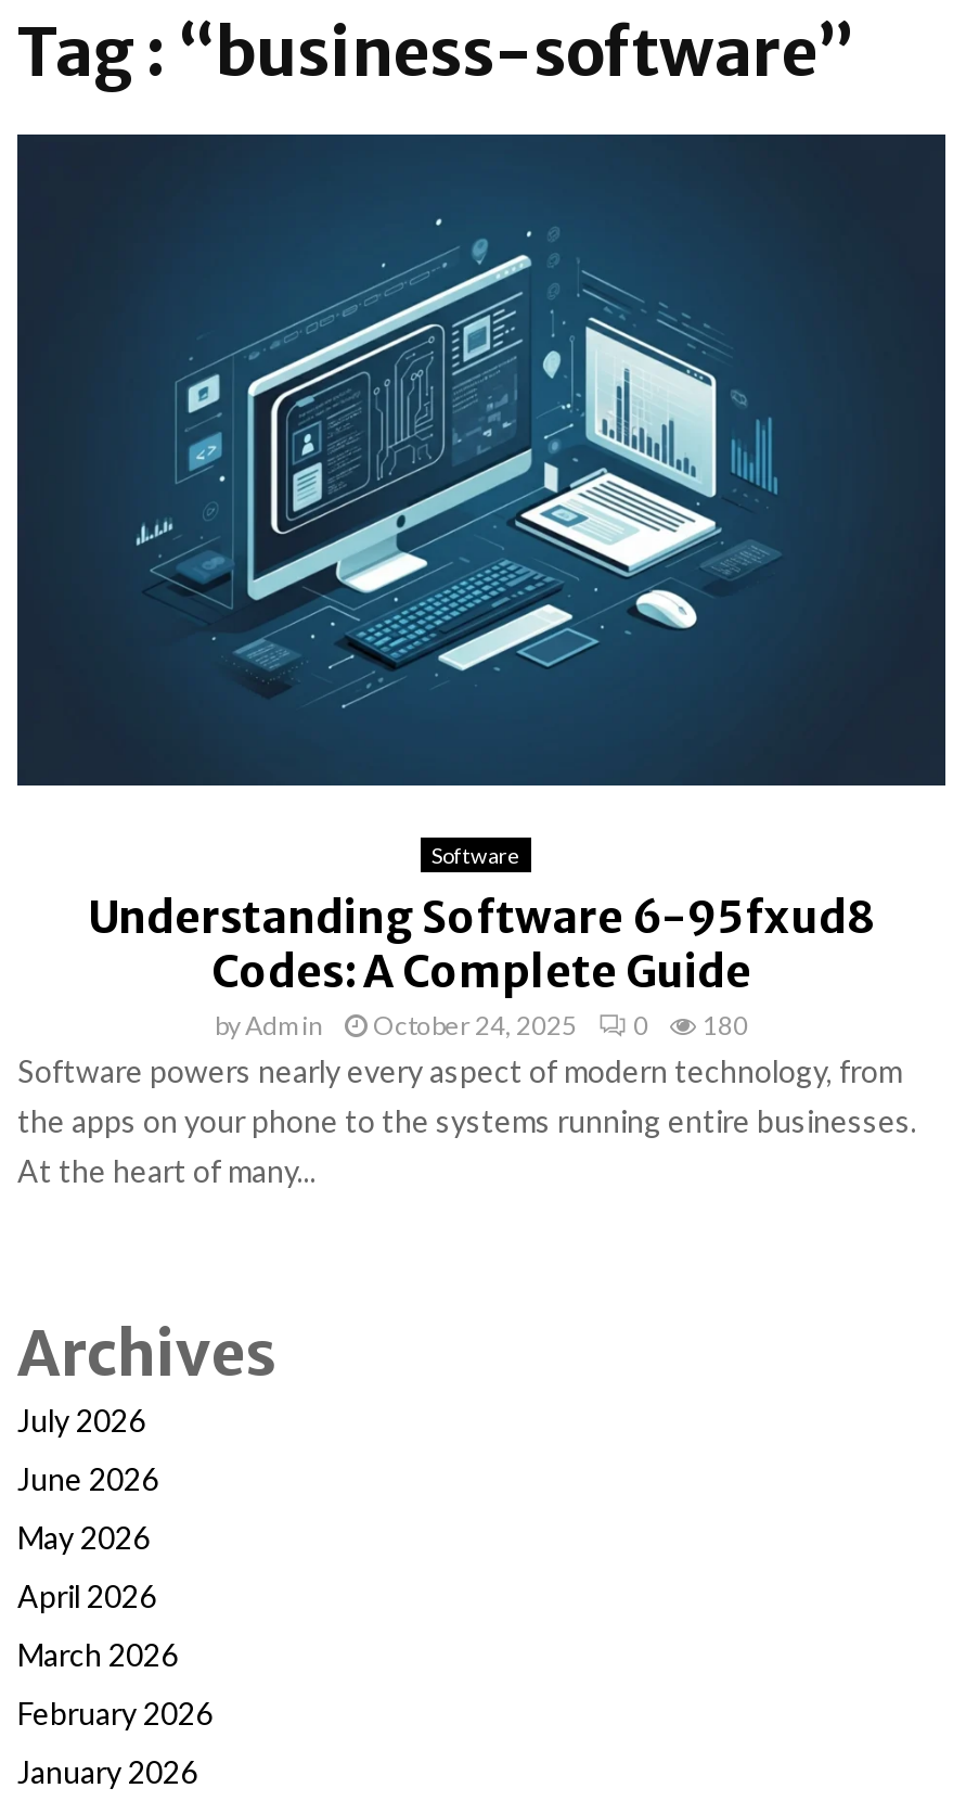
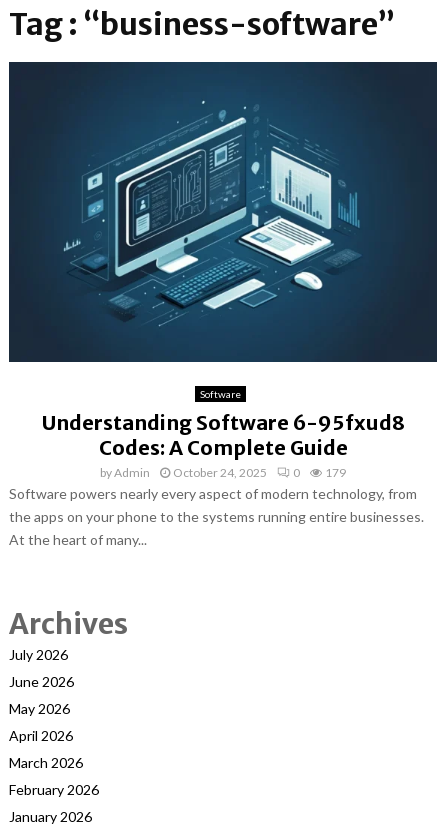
- byAdmin October 24, 2025 0 180
+ byAdmin October 24, 2025 0 179
